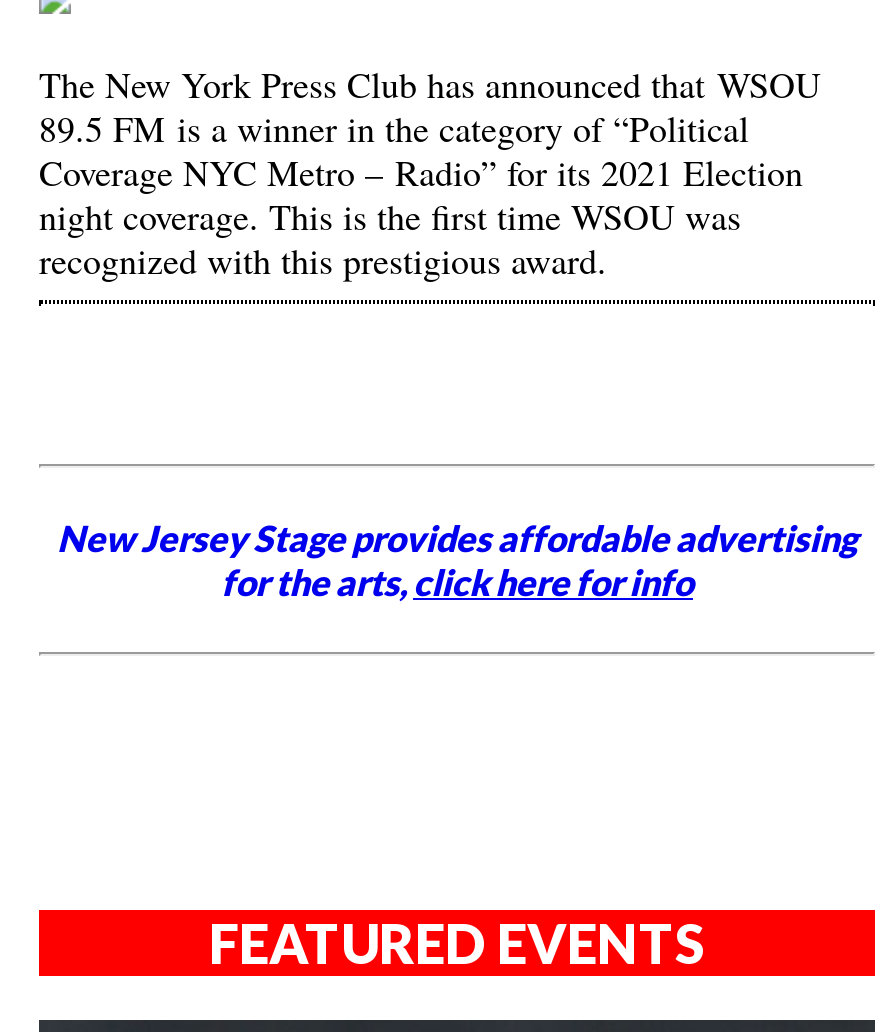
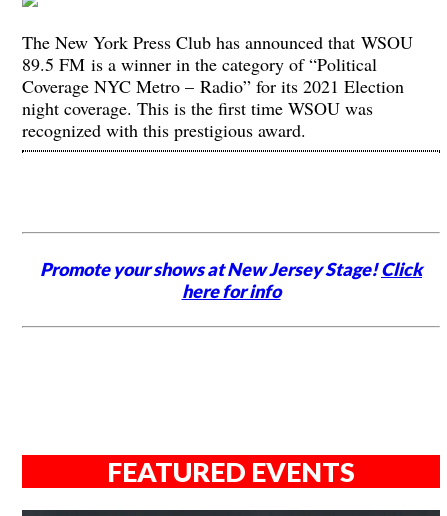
- New Jersey Stage provides affordable advertising
- for the arts, click here for info
+ Promote your shows at New Jersey Stage! Click
+ here for info
